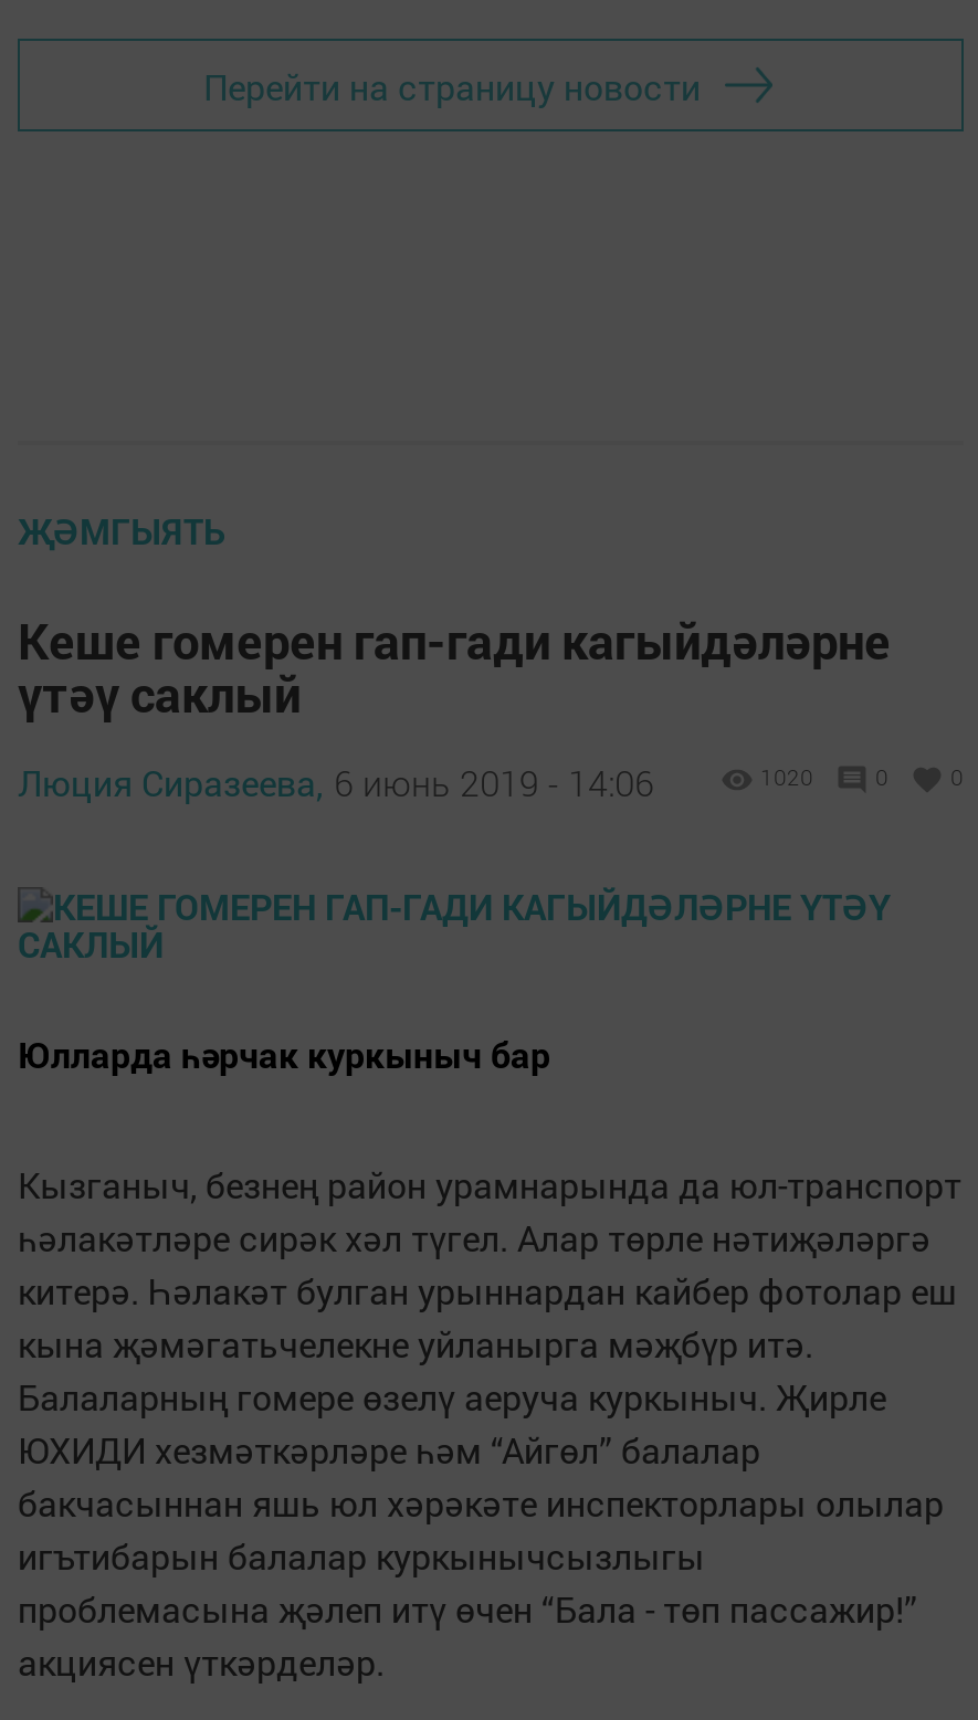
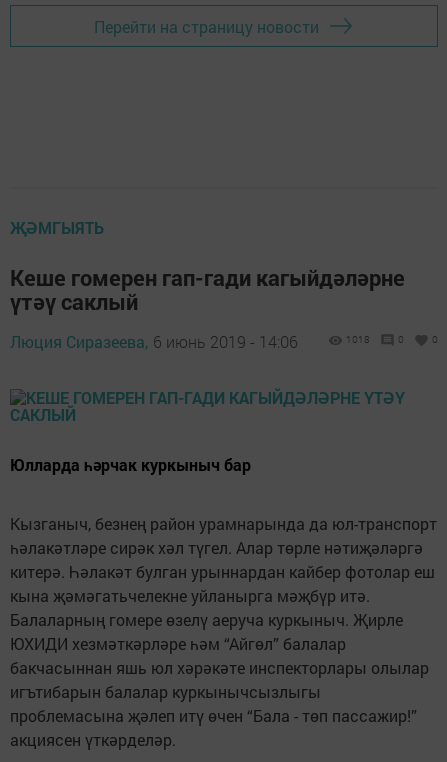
- 1020
+ 1018
